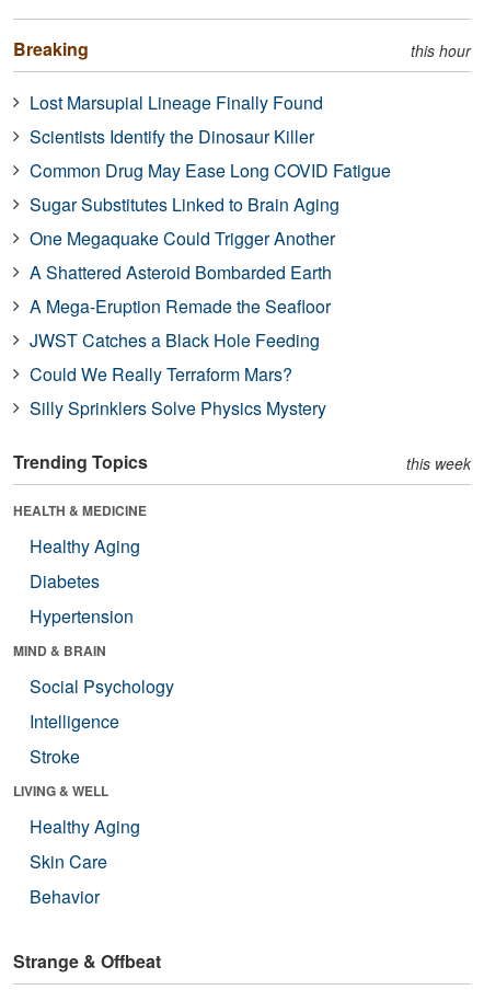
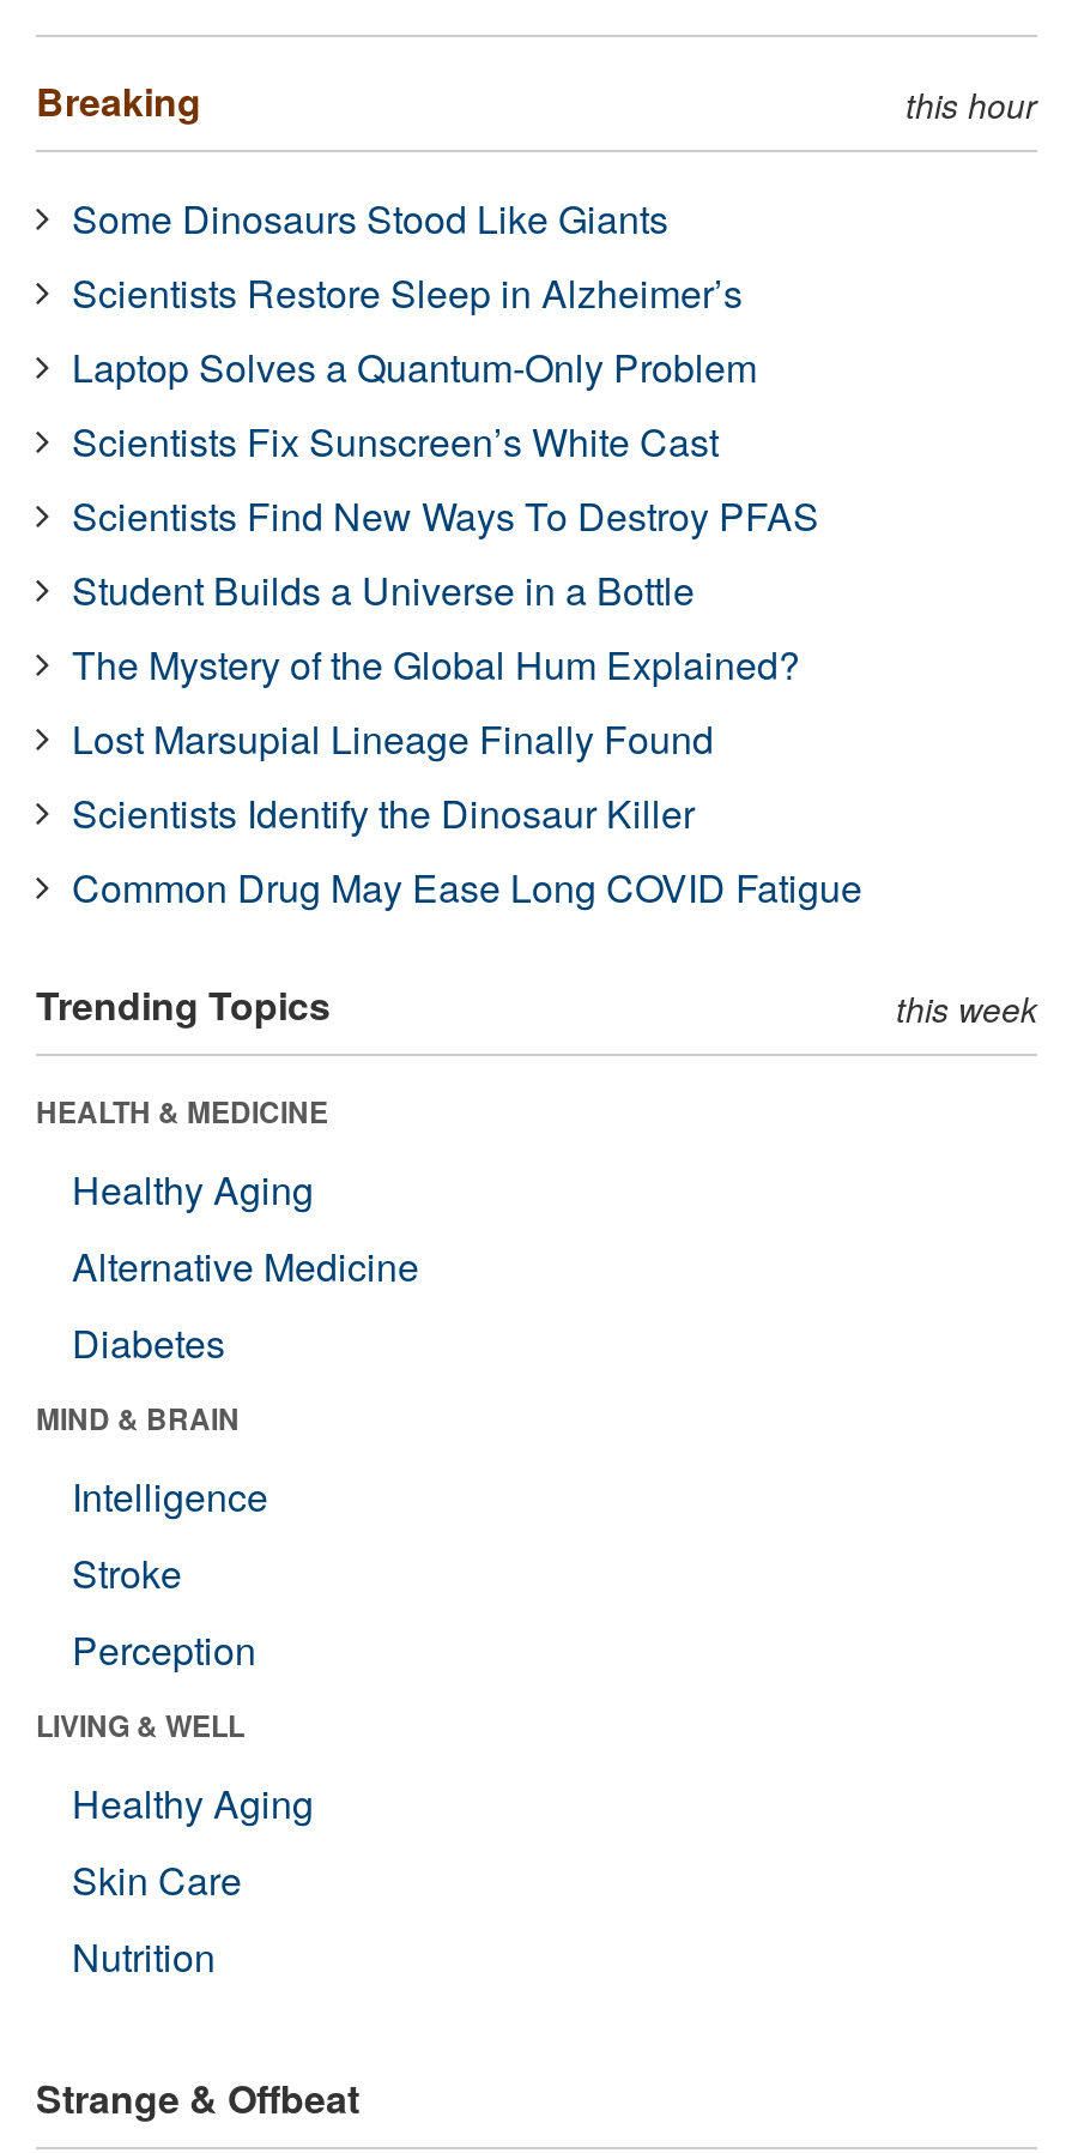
+ Some Dinosaurs Stood Like Giants
+ Scientists Restore Sleep in Alzheimer’s
+ Laptop Solves a Quantum-Only Problem
+ Scientists Fix Sunscreen’s White Cast
+ Scientists Find New Ways To Destroy PFAS
+ Student Builds a Universe in a Bottle
+ The Mystery of the Global Hum Explained?

moved down: Lost Marsupial Lineage Finally Found | Scientists Identify the Dinosaur Killer | Common Drug May Ease Long COVID Fatigue

- Sugar Substitutes Linked to Brain Aging
- One Megaquake Could Trigger Another
- A Shattered Asteroid Bombarded Earth
- A Mega-Eruption Remade the Seafloor
- JWST Catches a Black Hole Feeding
- Could We Really Terraform Mars?
- Silly Sprinklers Solve Physics Mystery

+ Alternative Medicine

moved down: Diabetes

- Hypertension

- Social Psychology

moved up: Intelligence | Stroke

+ Perception

- Behavior
+ Nutrition
